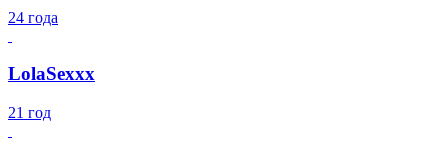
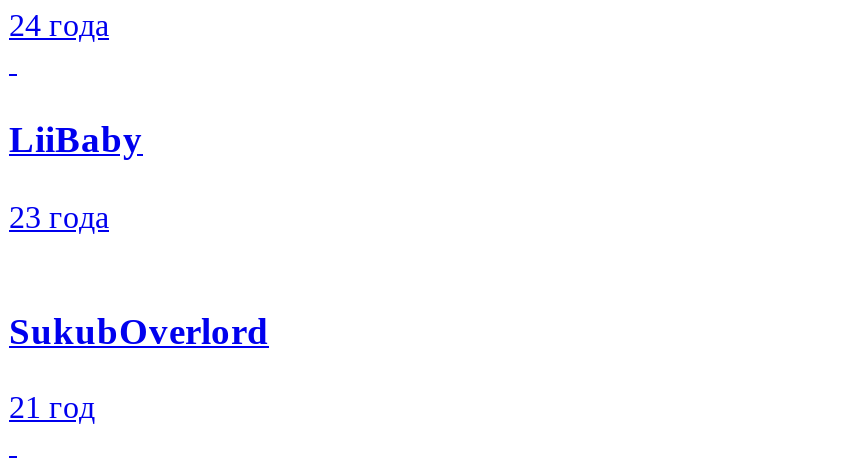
- LolaSexxx
+ LiiBaby
+ 23 года
+ SukubOverlord
